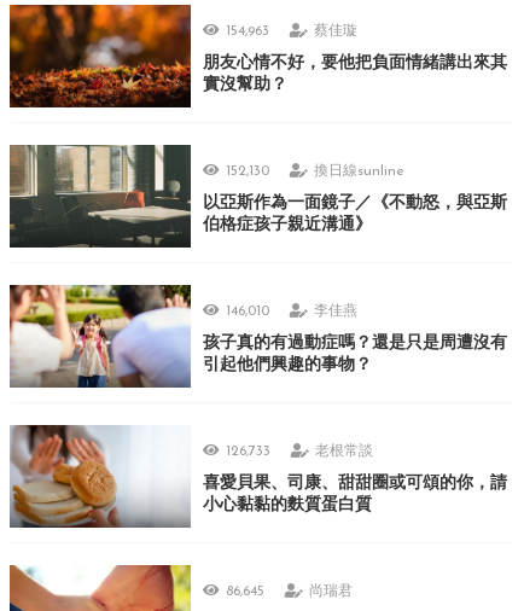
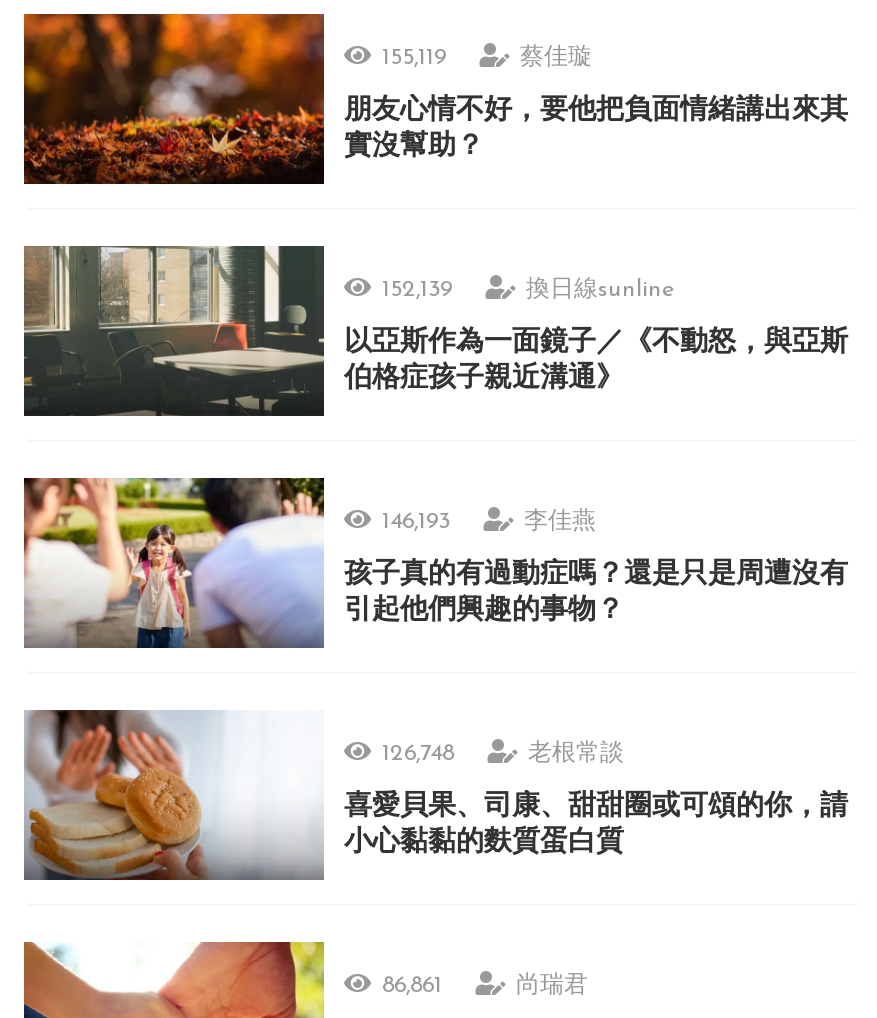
- 154,963
+ 155,119

- 152,130
+ 152,139

- 146,010
+ 146,193

- 126,733
+ 126,748

- 86,645
+ 86,861
